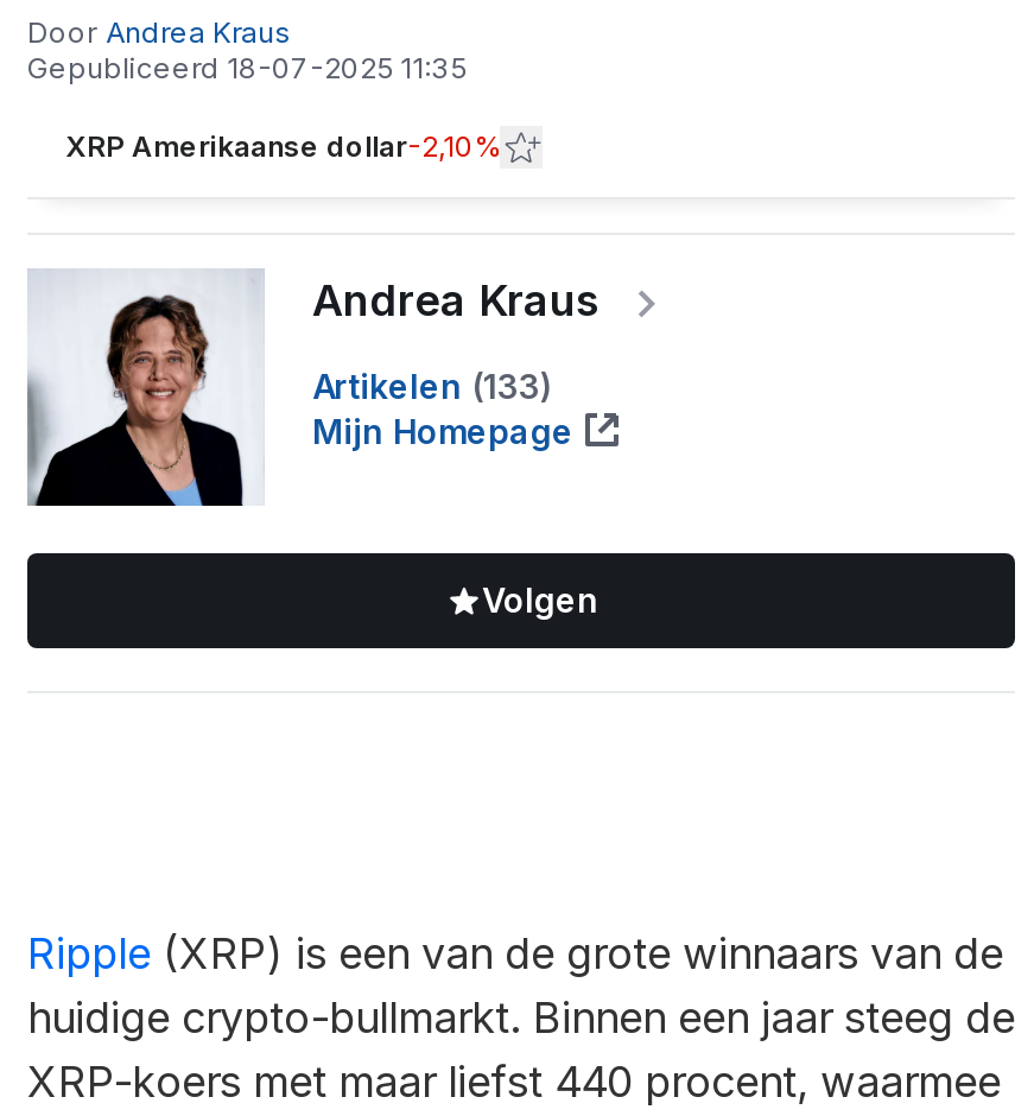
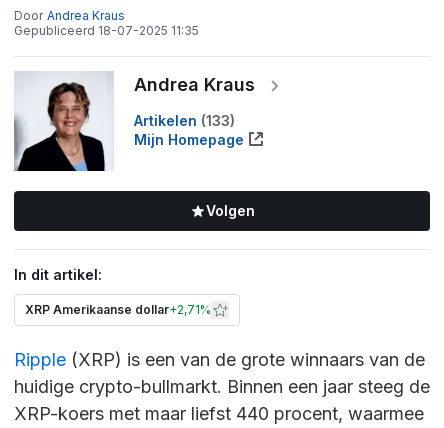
- XRP Amerikaanse dollar-2,10%

+ In dit artikel:
+ XRP Amerikaanse dollar+2,71%
